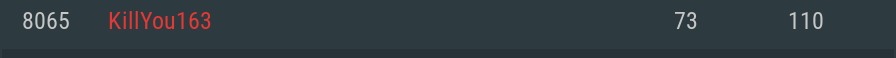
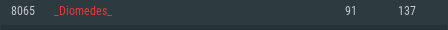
- KillYou163
- 73
- 110
+ _Diomedes_
+ 91
+ 137
